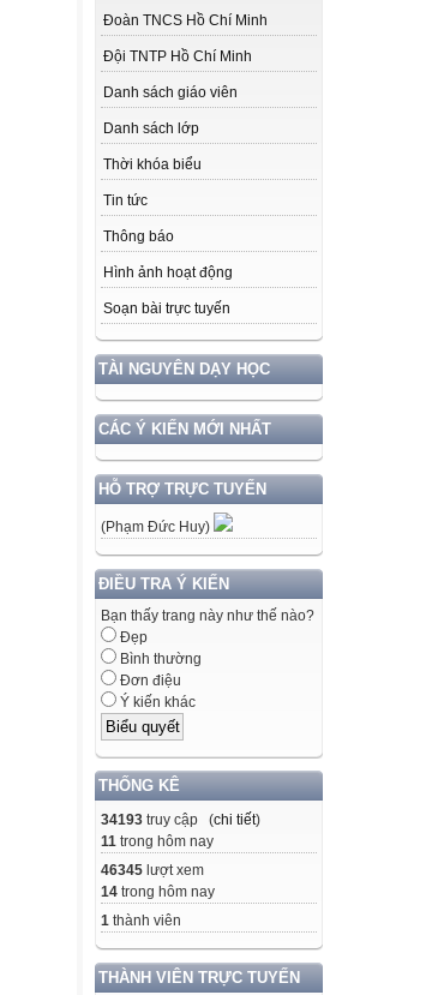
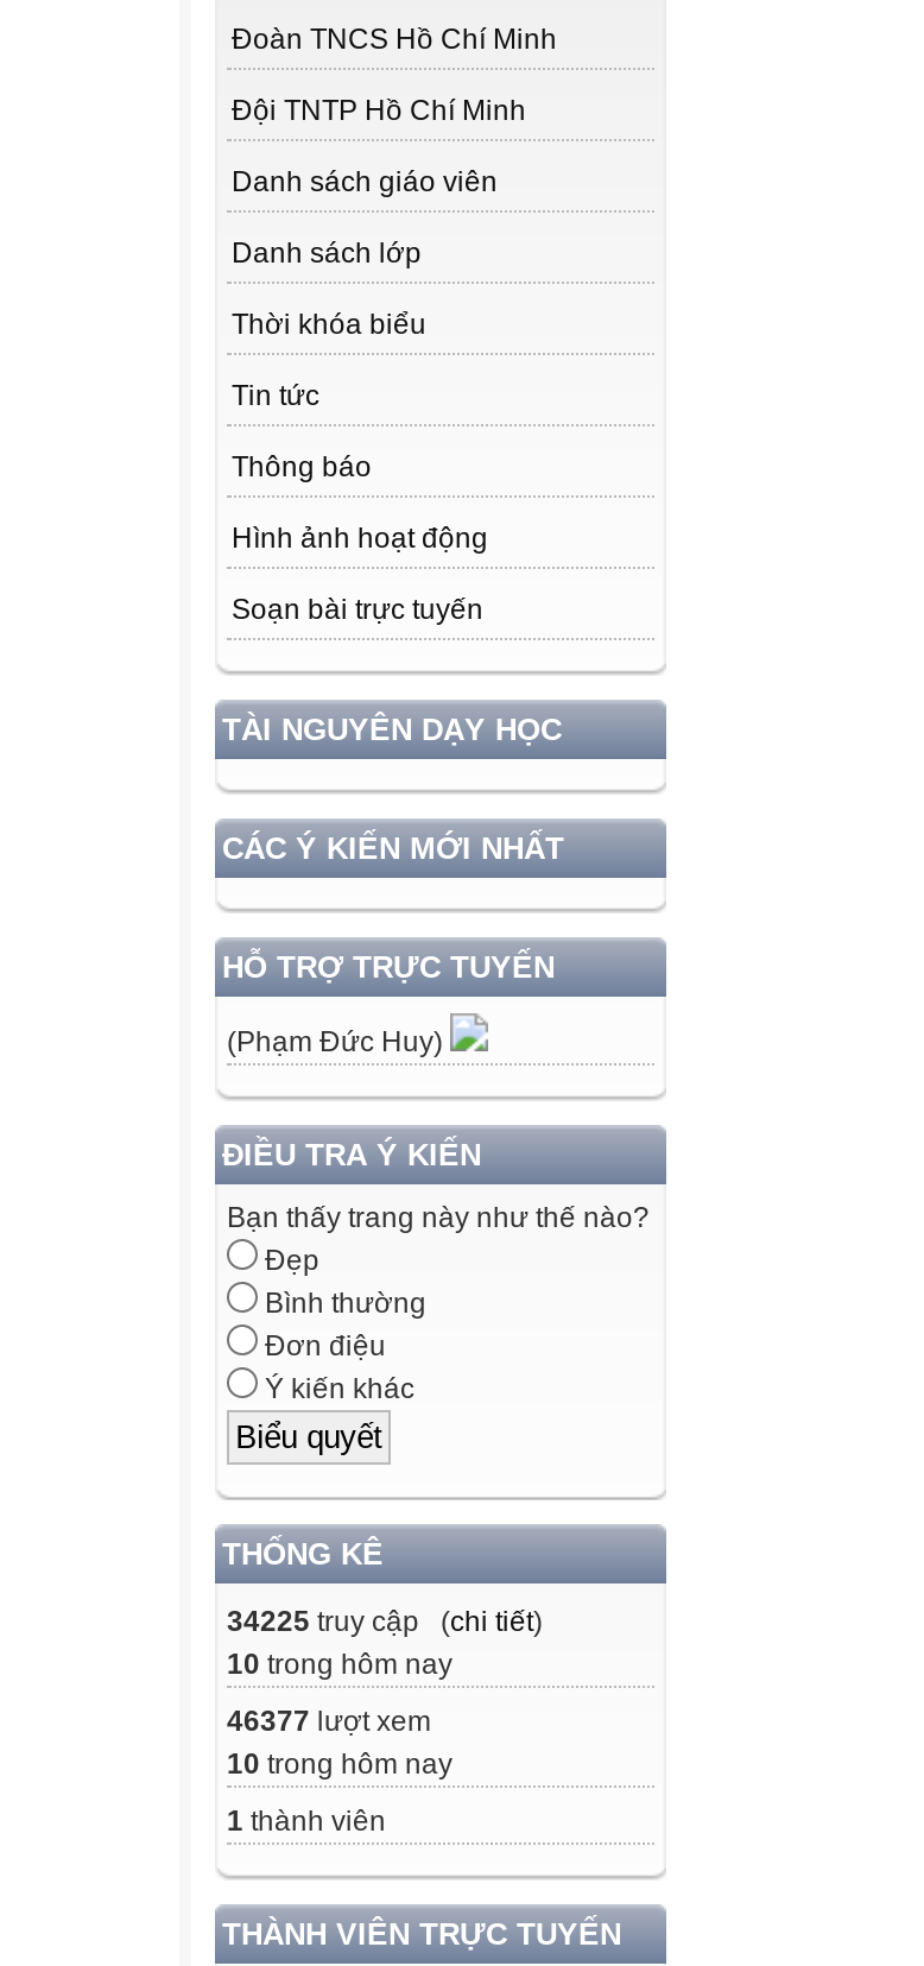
- 34193 truy cập (chi tiết)
+ 34225 truy cập (chi tiết)

- 11 trong hôm nay
+ 10 trong hôm nay

- 46345 lượt xem
+ 46377 lượt xem

- 14 trong hôm nay
+ 10 trong hôm nay
